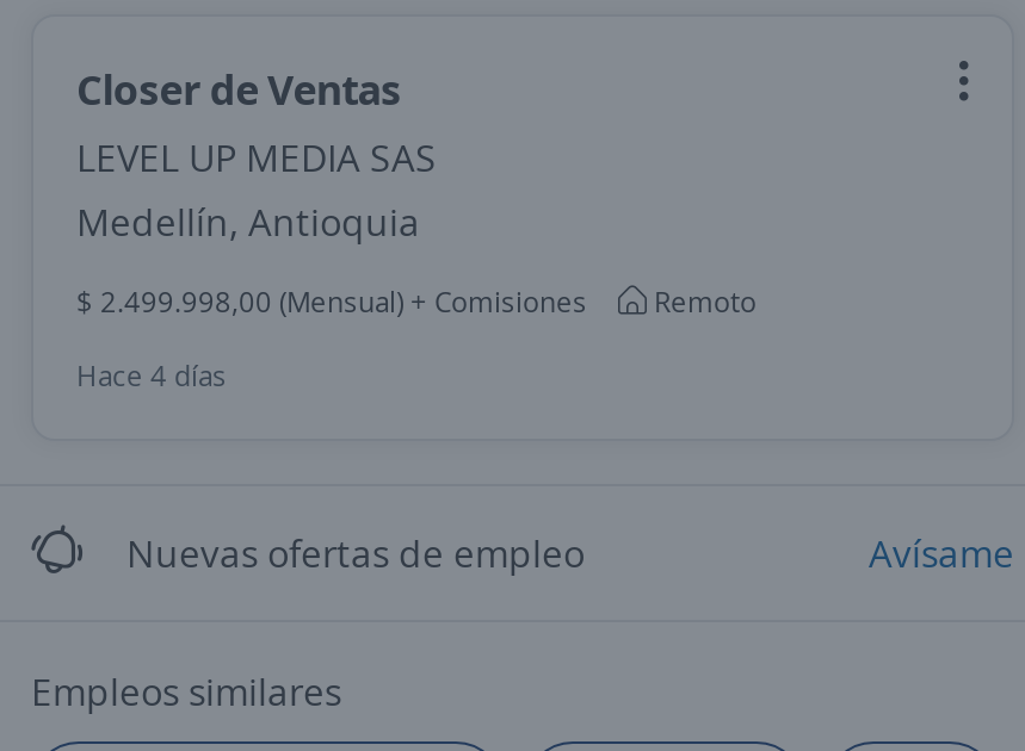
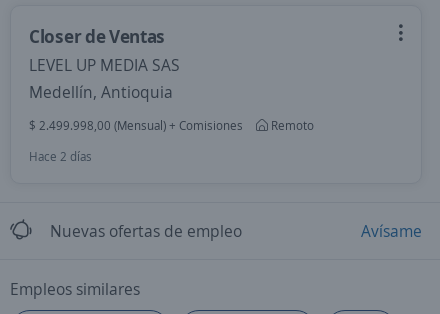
- Hace 4 días
+ Hace 2 días
